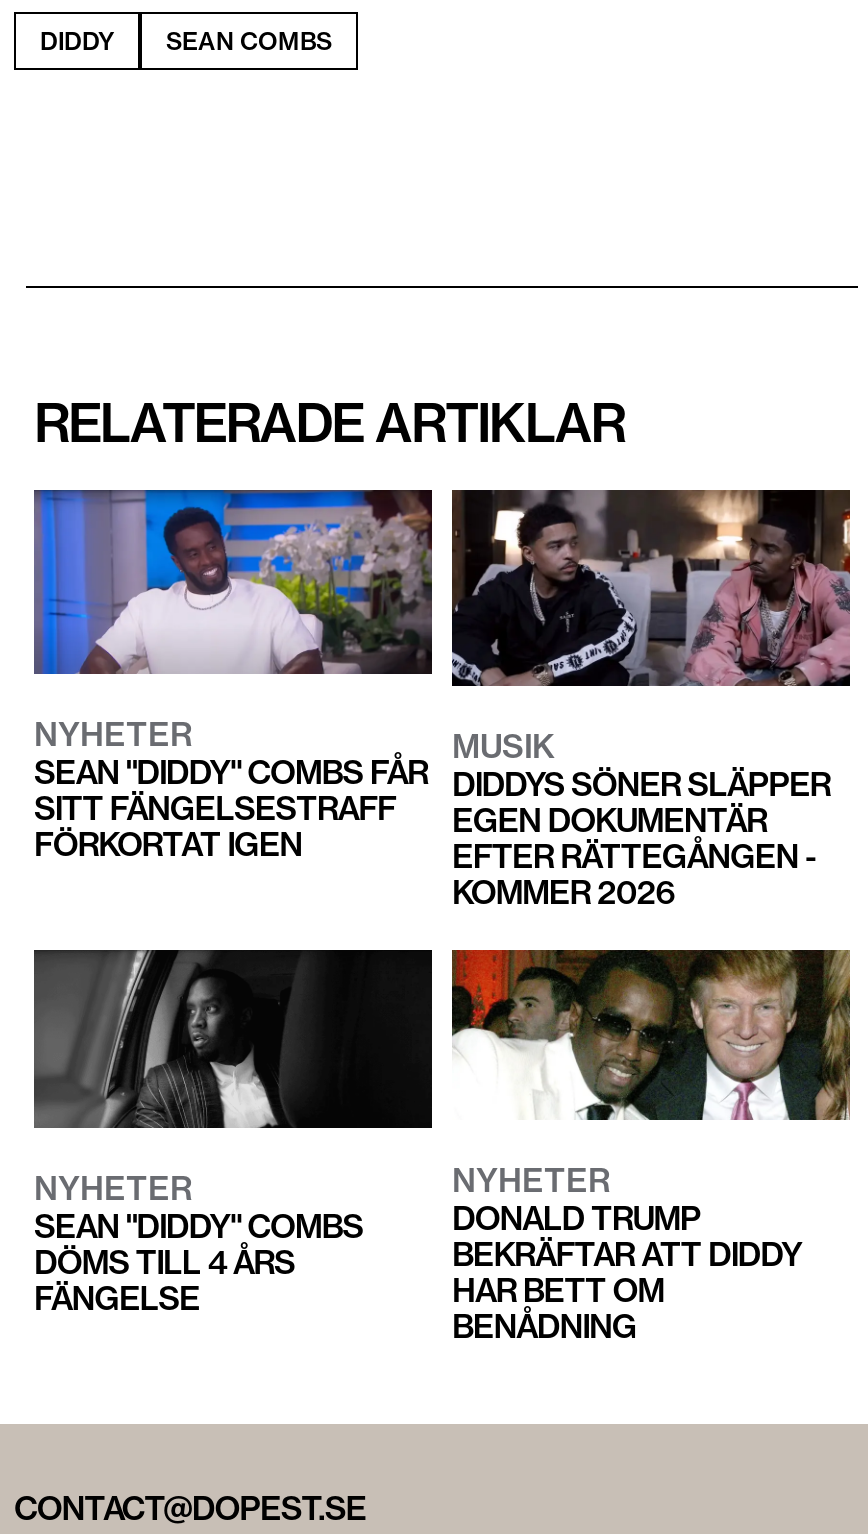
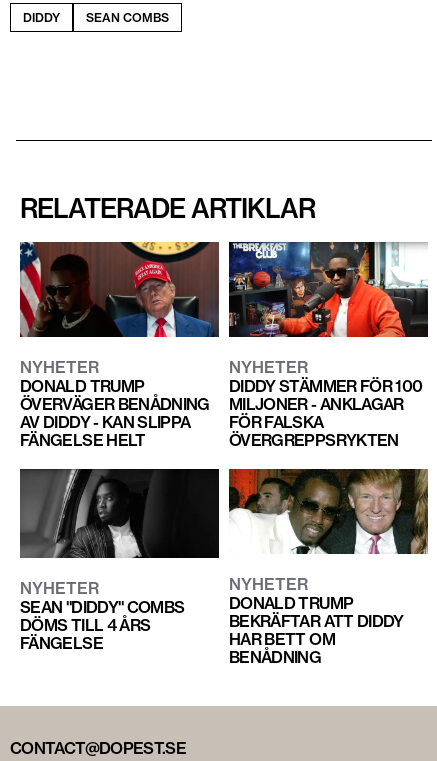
- [image]
- MUSIK
- DIDDYS SÖNER SLÄPPER
- EGEN DOKUMENTÄR
- EFTER RÄTTEGÅNGEN -
- KOMMER 2026
+ [image]
+ NYHETER
+ DIDDY STÄMMER FÖR 100
+ MILJONER - ANKLAGAR
+ FÖR FALSKA
+ ÖVERGREPPSRYKTEN

- [image]
+ [image]

- SEAN "DIDDY" COMBS FÅR
- SITT FÄNGELSESTRAFF
- FÖRKORTAT IGEN
+ DONALD TRUMP
+ ÖVERVÄGER BENÅDNING
+ AV DIDDY - KAN SLIPPA
+ FÄNGELSE HELT
